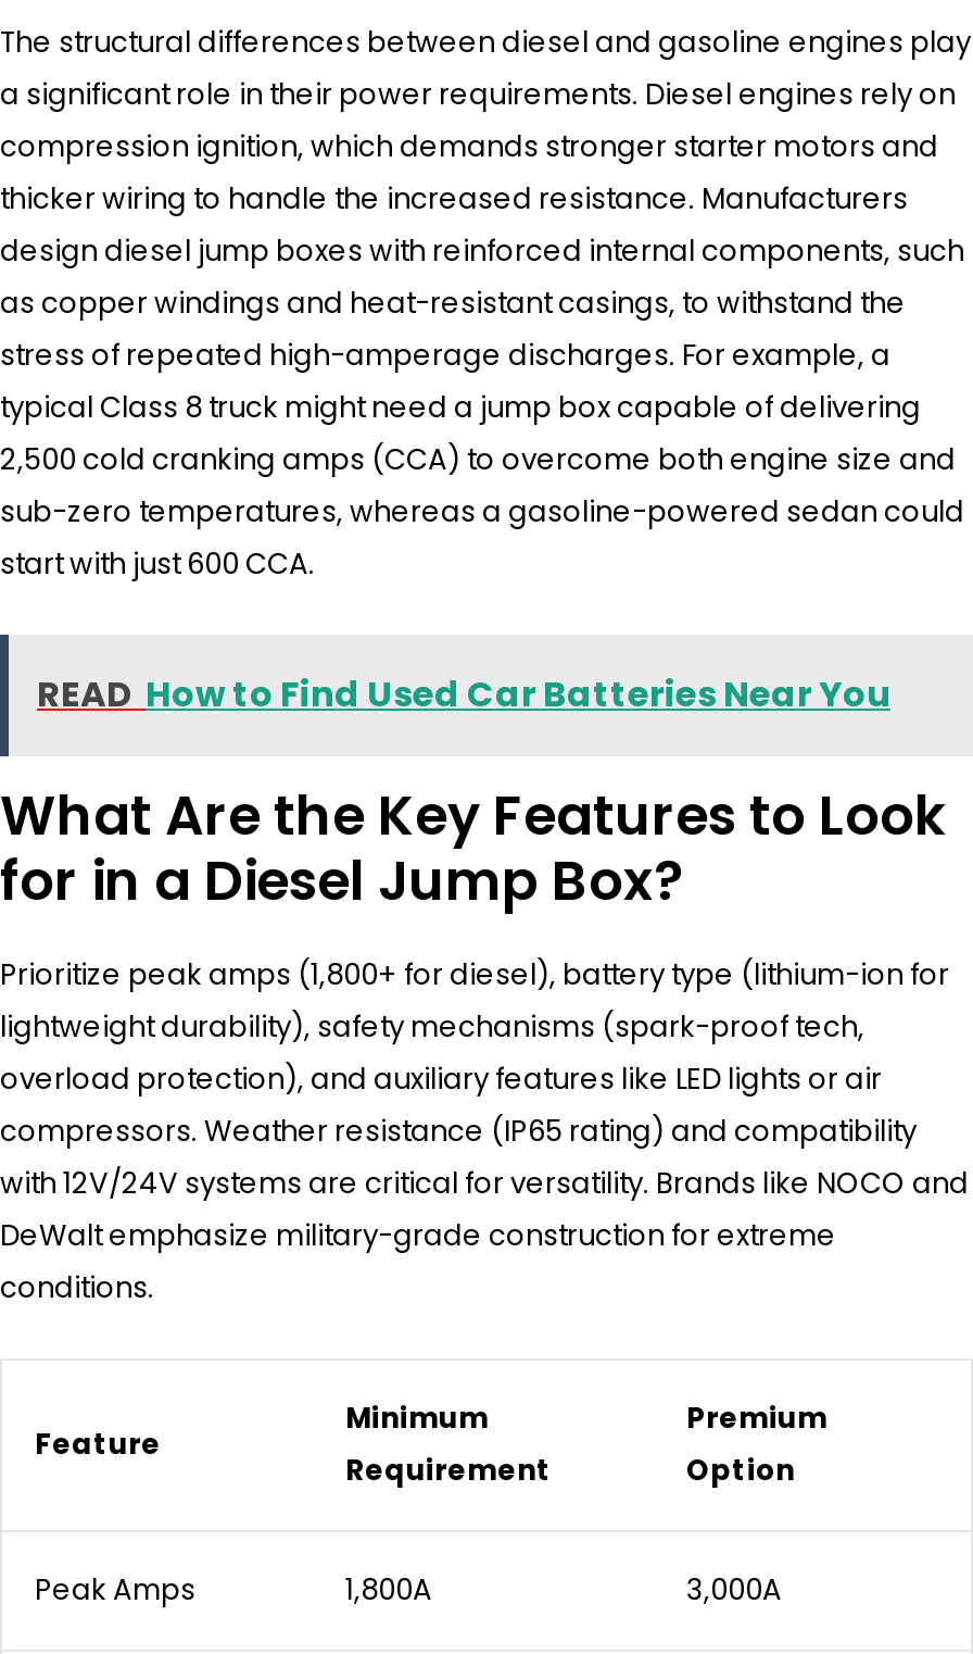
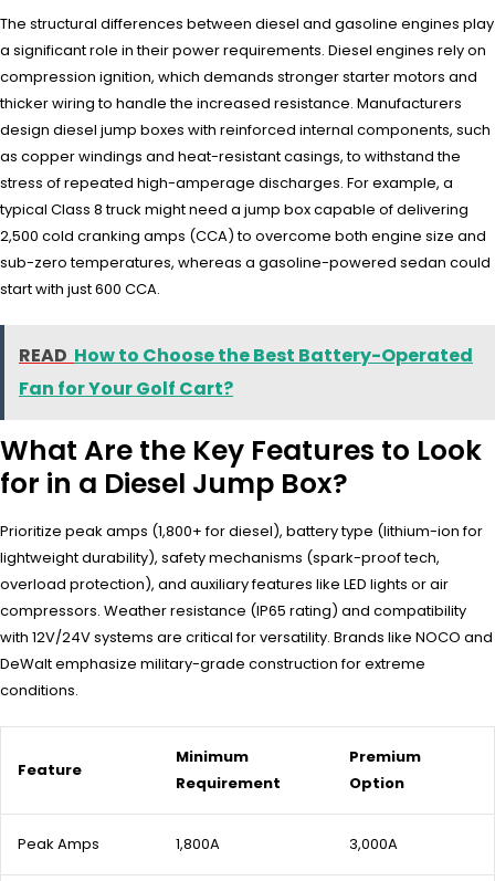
- READ How to Find Used Car Batteries Near You
+ READ How to Choose the Best Battery-Operated
+ Fan for Your Golf Cart?
